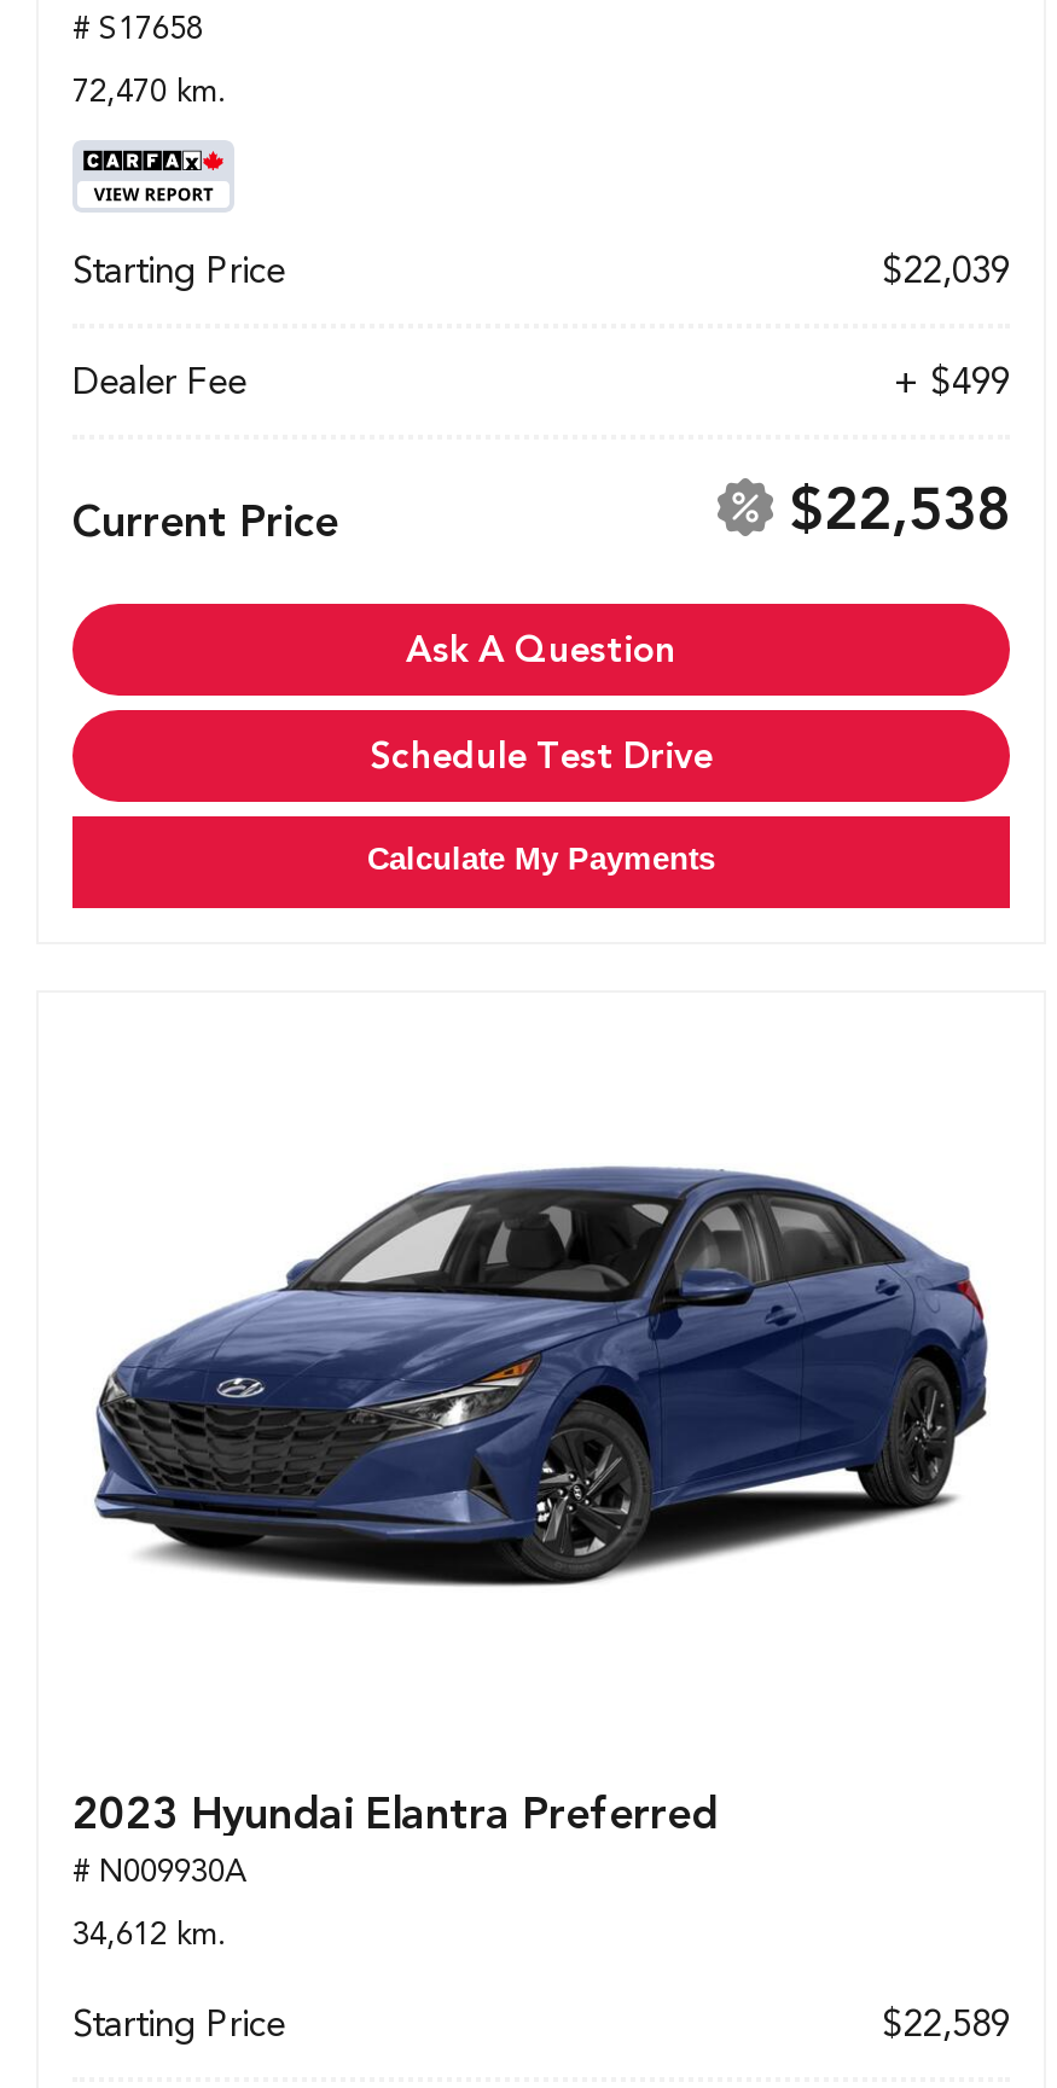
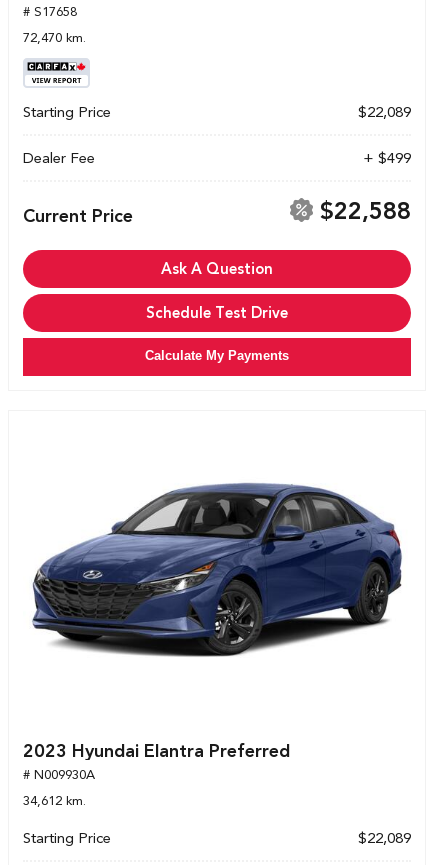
- $22,039
+ $22,089

- $22,538
+ $22,588

- $22,589
+ $22,089
